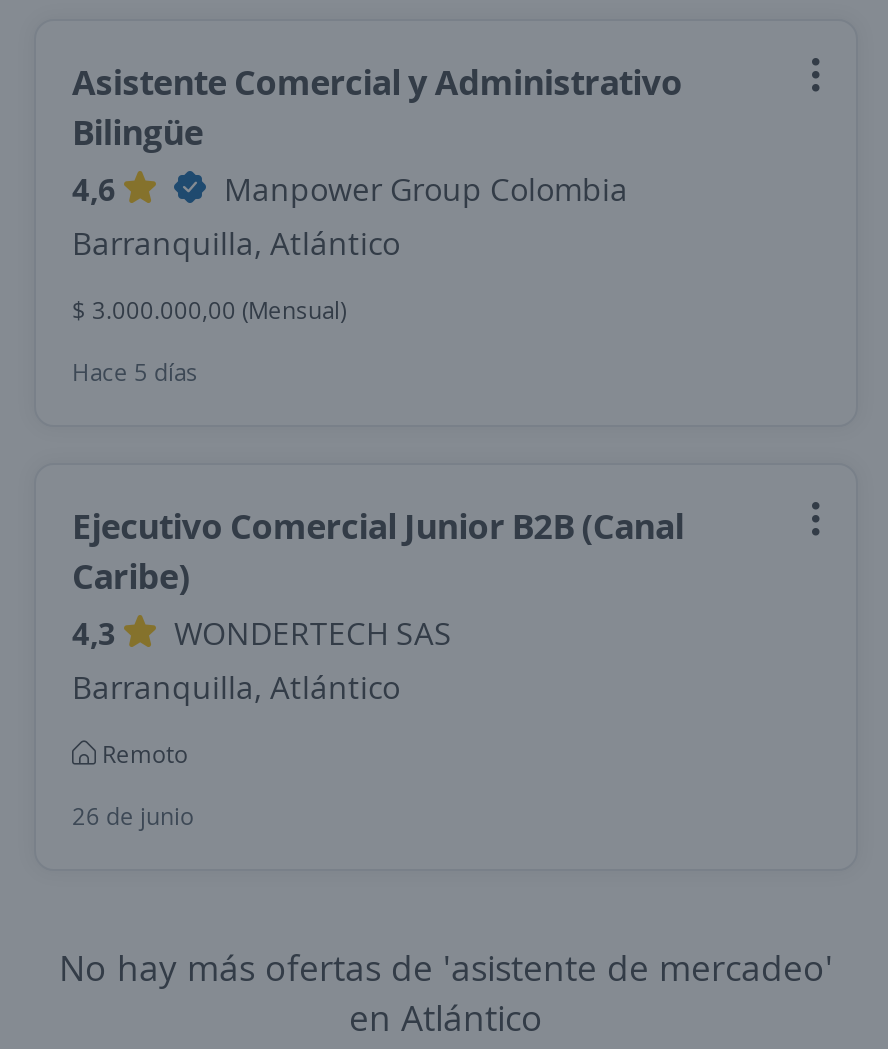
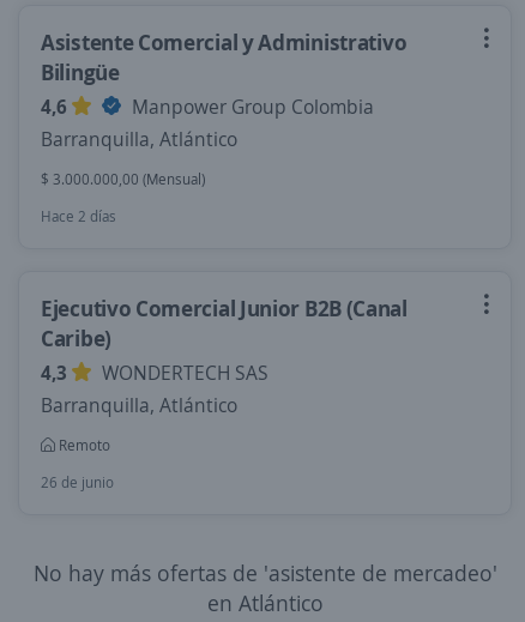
- Hace 5 días
+ Hace 2 días
